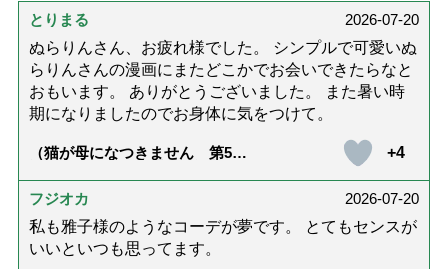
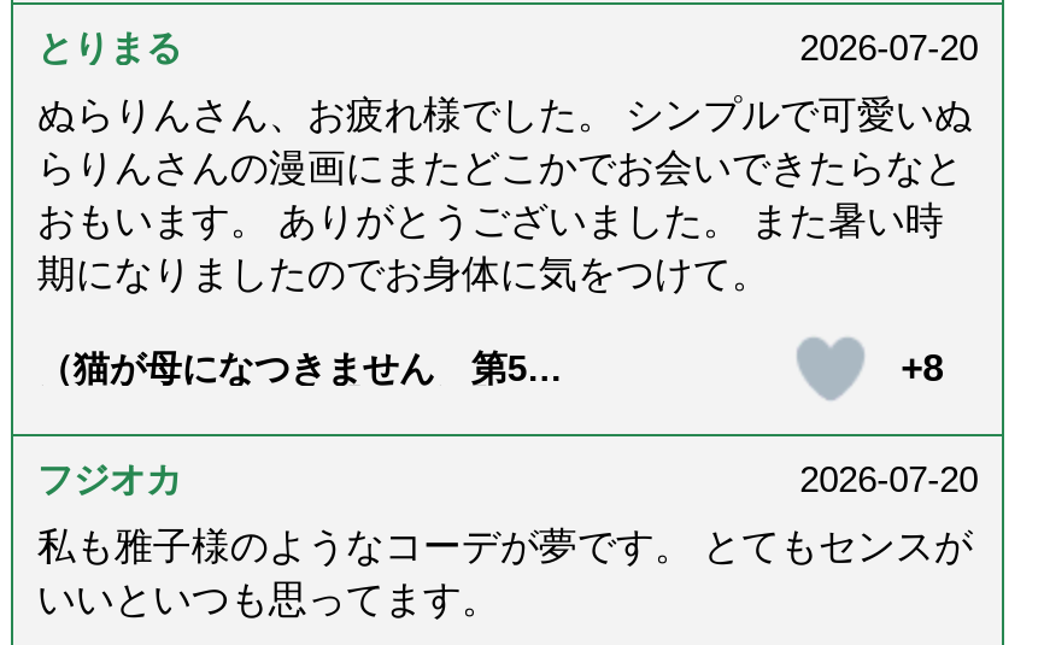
- +4
+ +8
